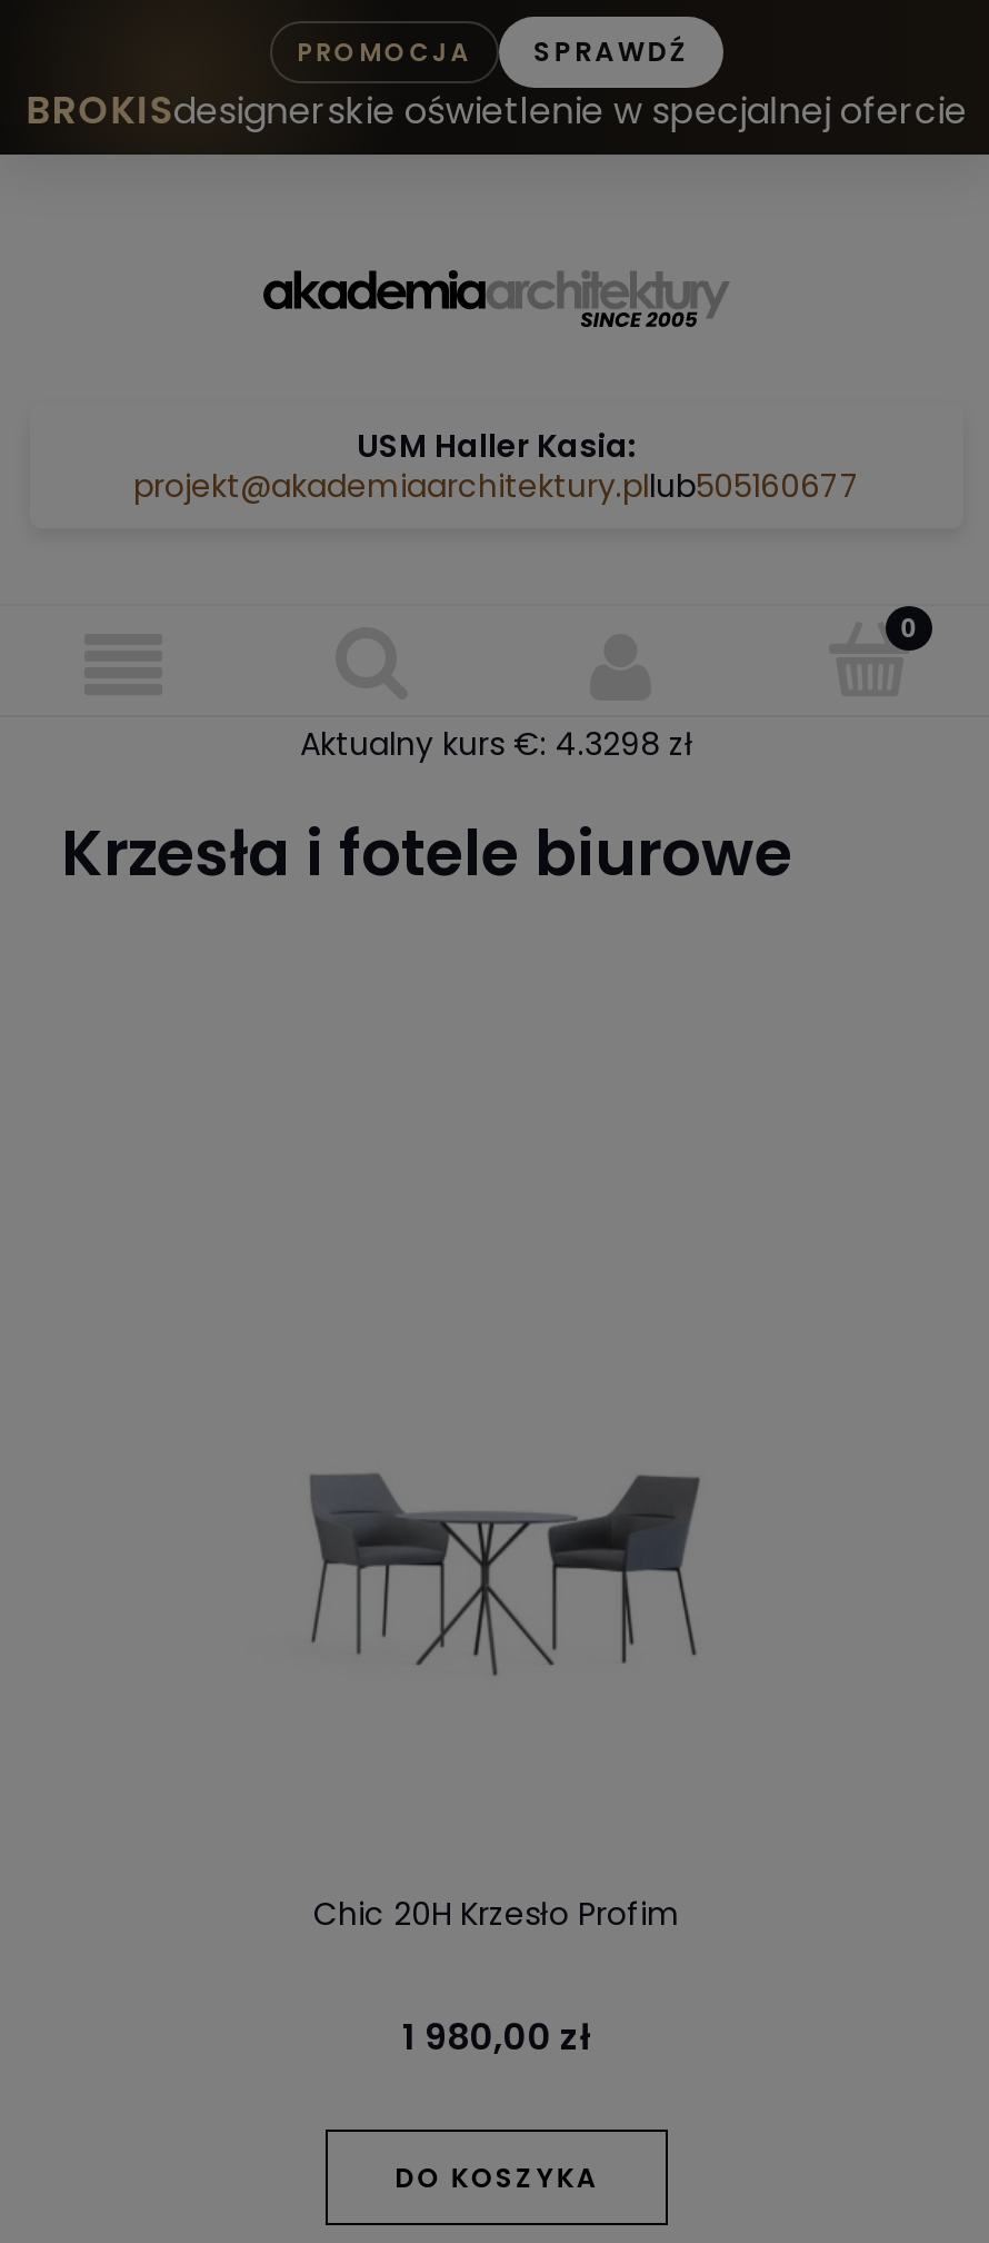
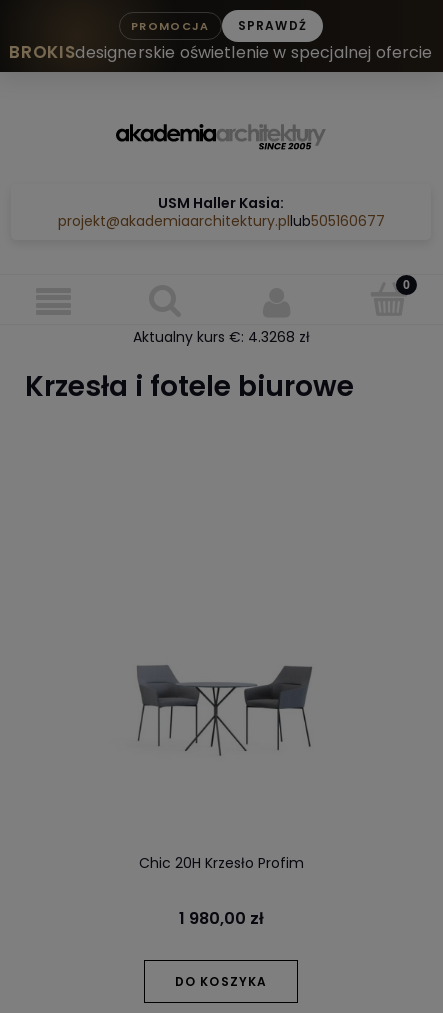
- Aktualny kurs €: 4.3298 zł
+ Aktualny kurs €: 4.3268 zł
